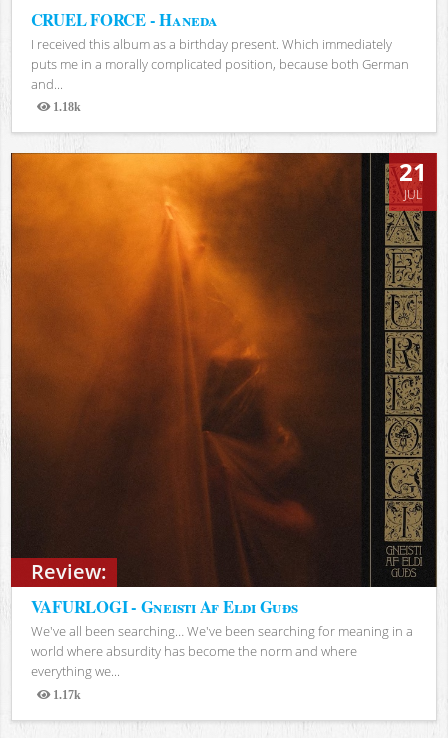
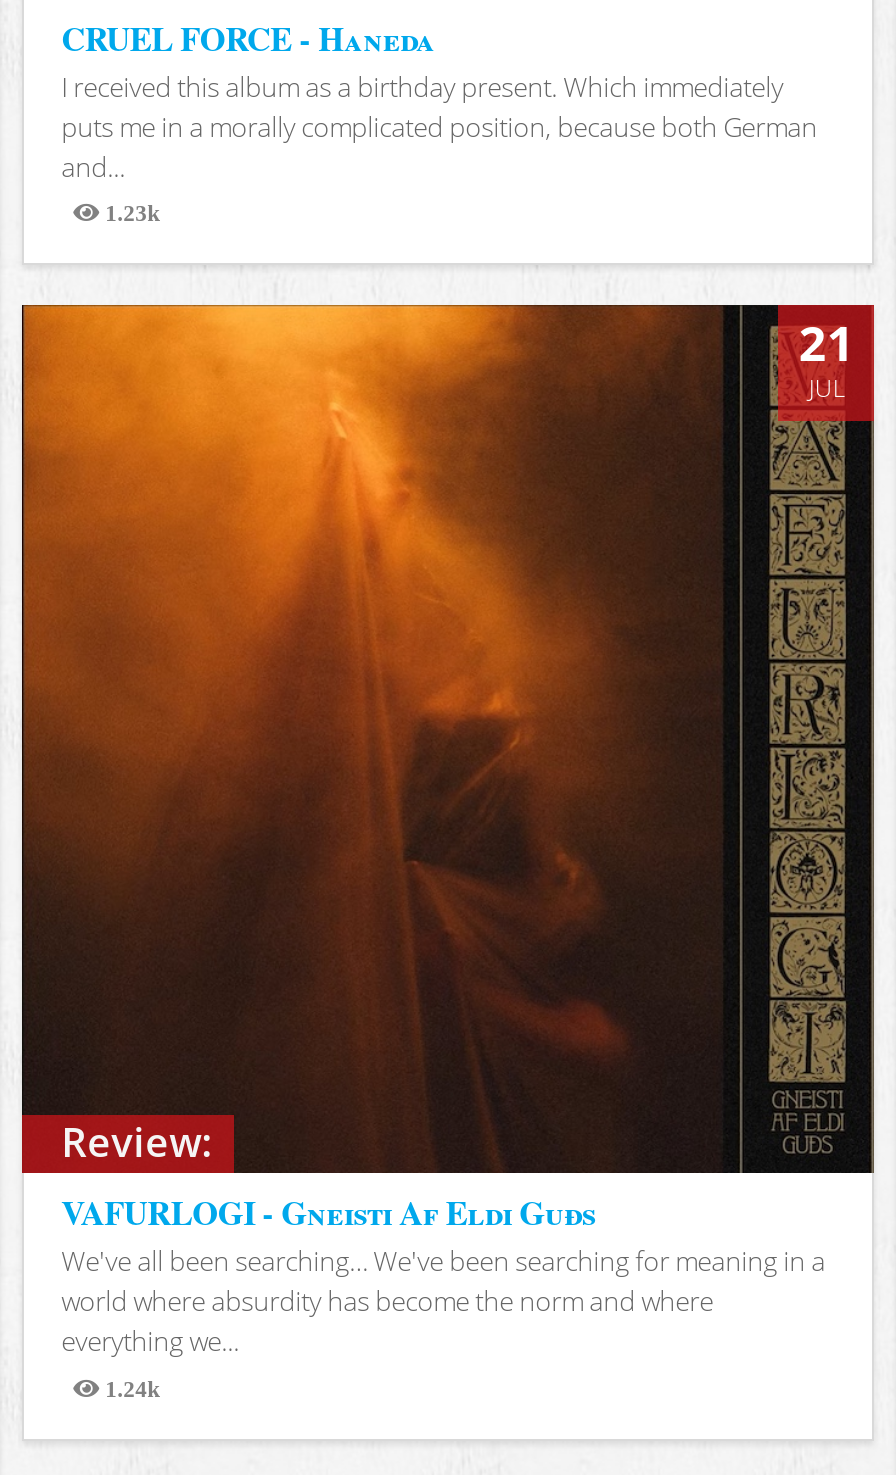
- 1.18k
+ 1.23k

- 1.17k
+ 1.24k
